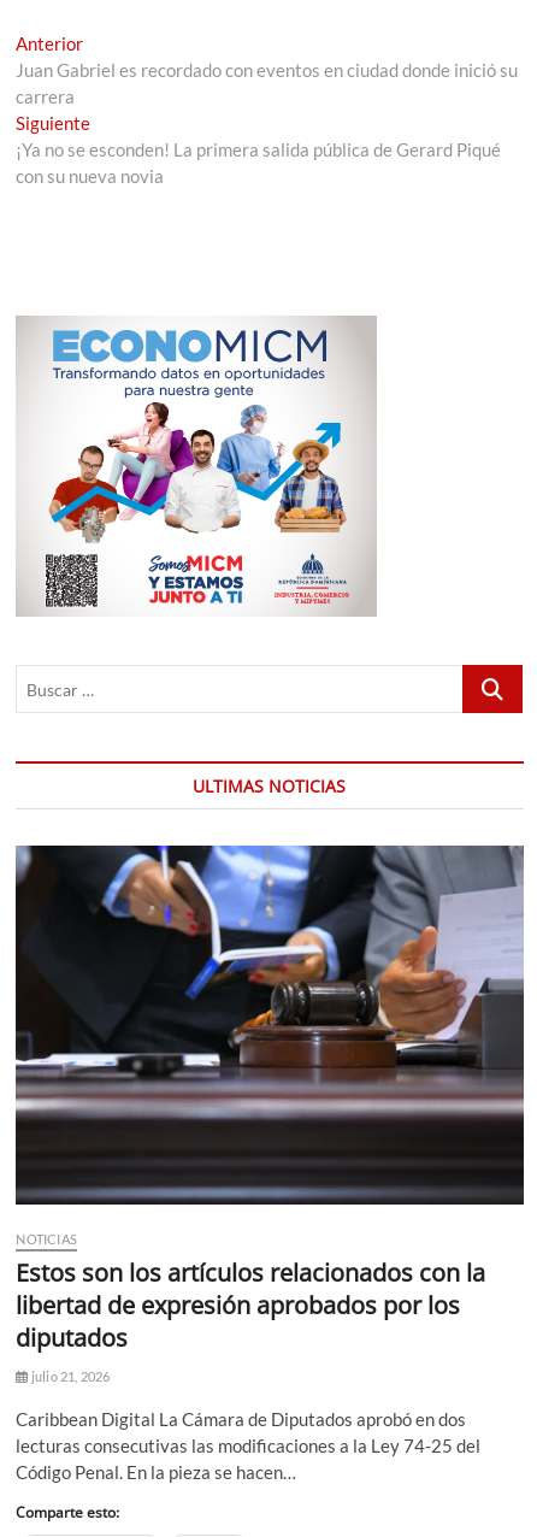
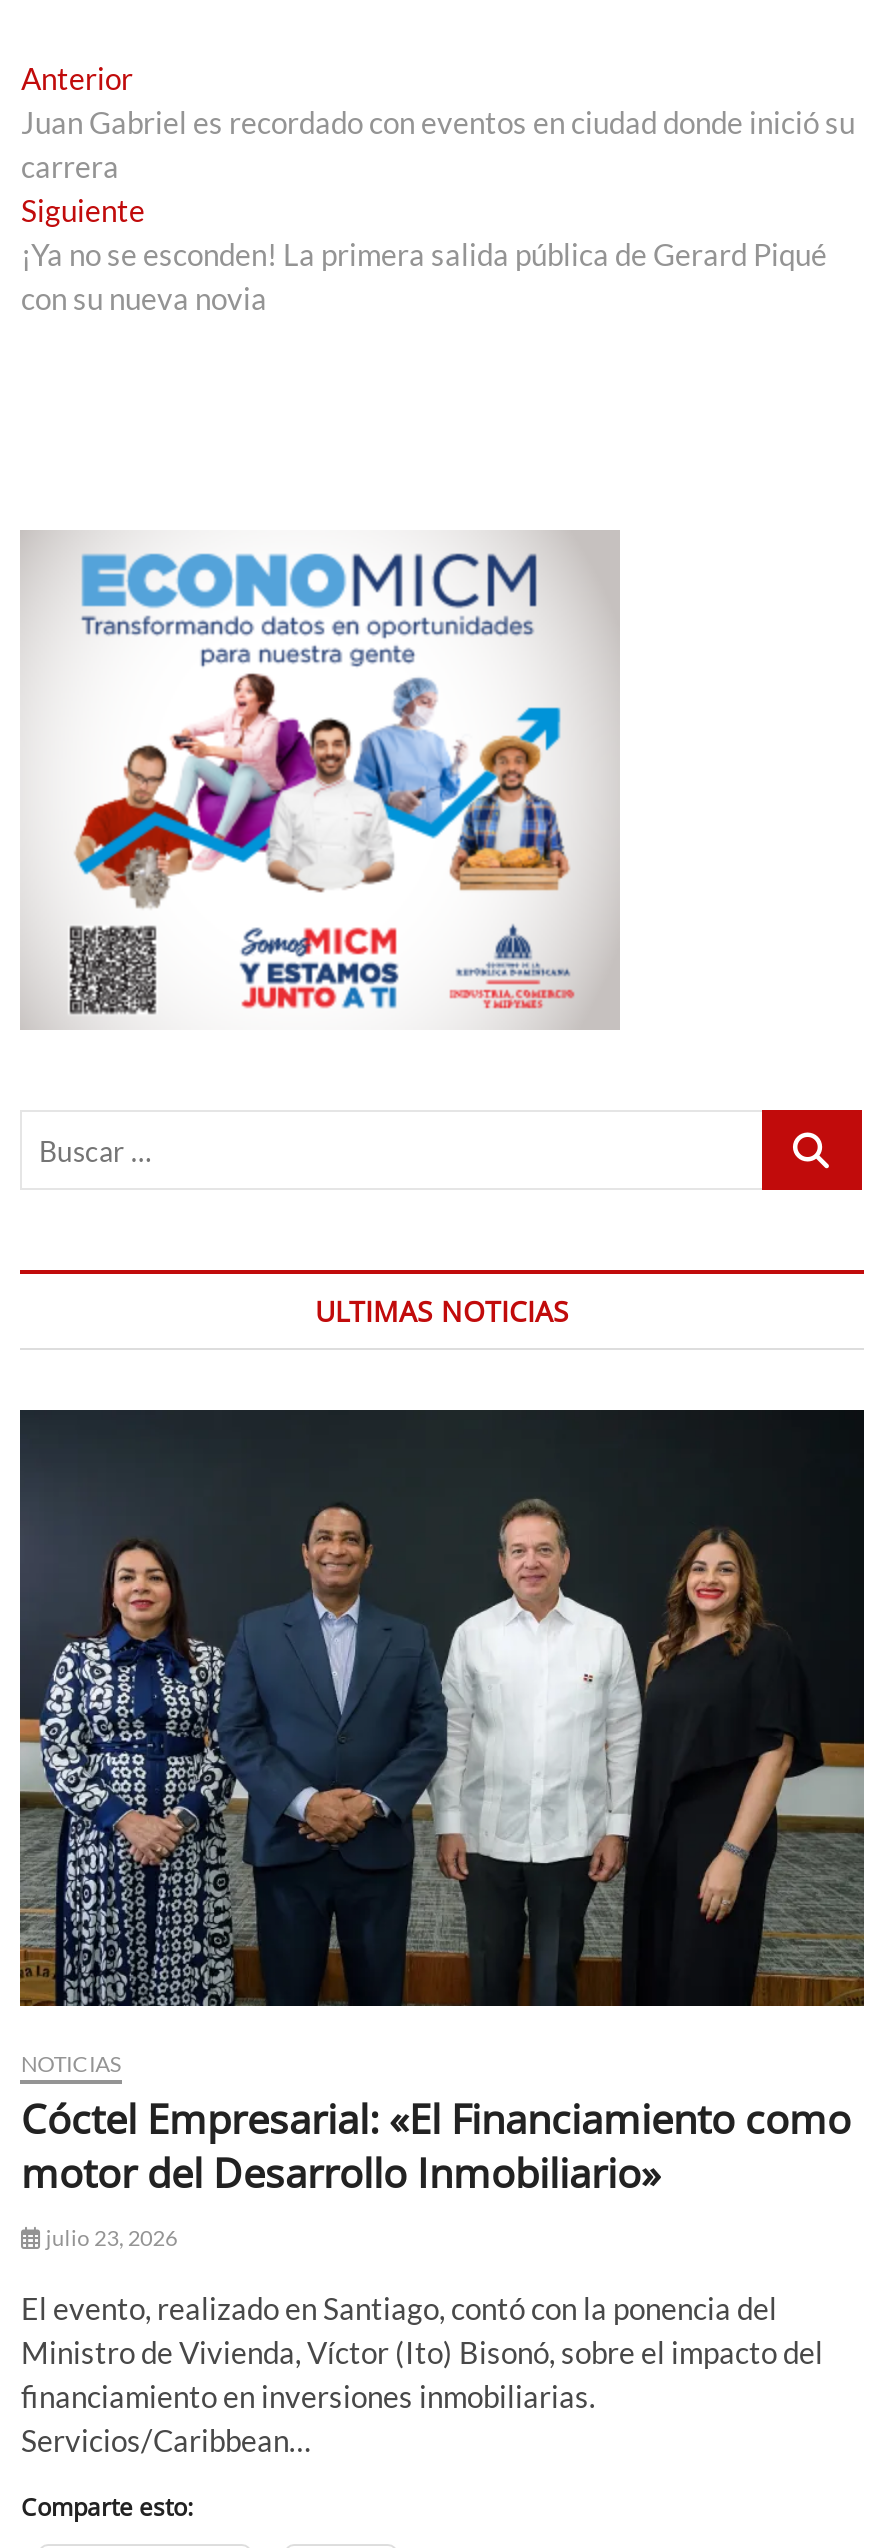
- [image]
+ [image]

- Estos son los artículos relacionados con la
- libertad de expresión aprobados por los
- diputados
- julio 21, 2026
+ Cóctel Empresarial: «El Financiamiento como
+ motor del Desarrollo Inmobiliario»
+ julio 23, 2026

- Caribbean Digital La Cámara de Diputados aprobó en dos
- lecturas consecutivas las modificaciones a la Ley 74-25 del
- Código Penal. En la pieza se hacen…
+ El evento, realizado en Santiago, contó con la ponencia del
+ Ministro de Vivienda, Víctor (Ito) Bisonó, sobre el impacto del
+ financiamiento en inversiones inmobiliarias.
+ Servicios/Caribbean…
